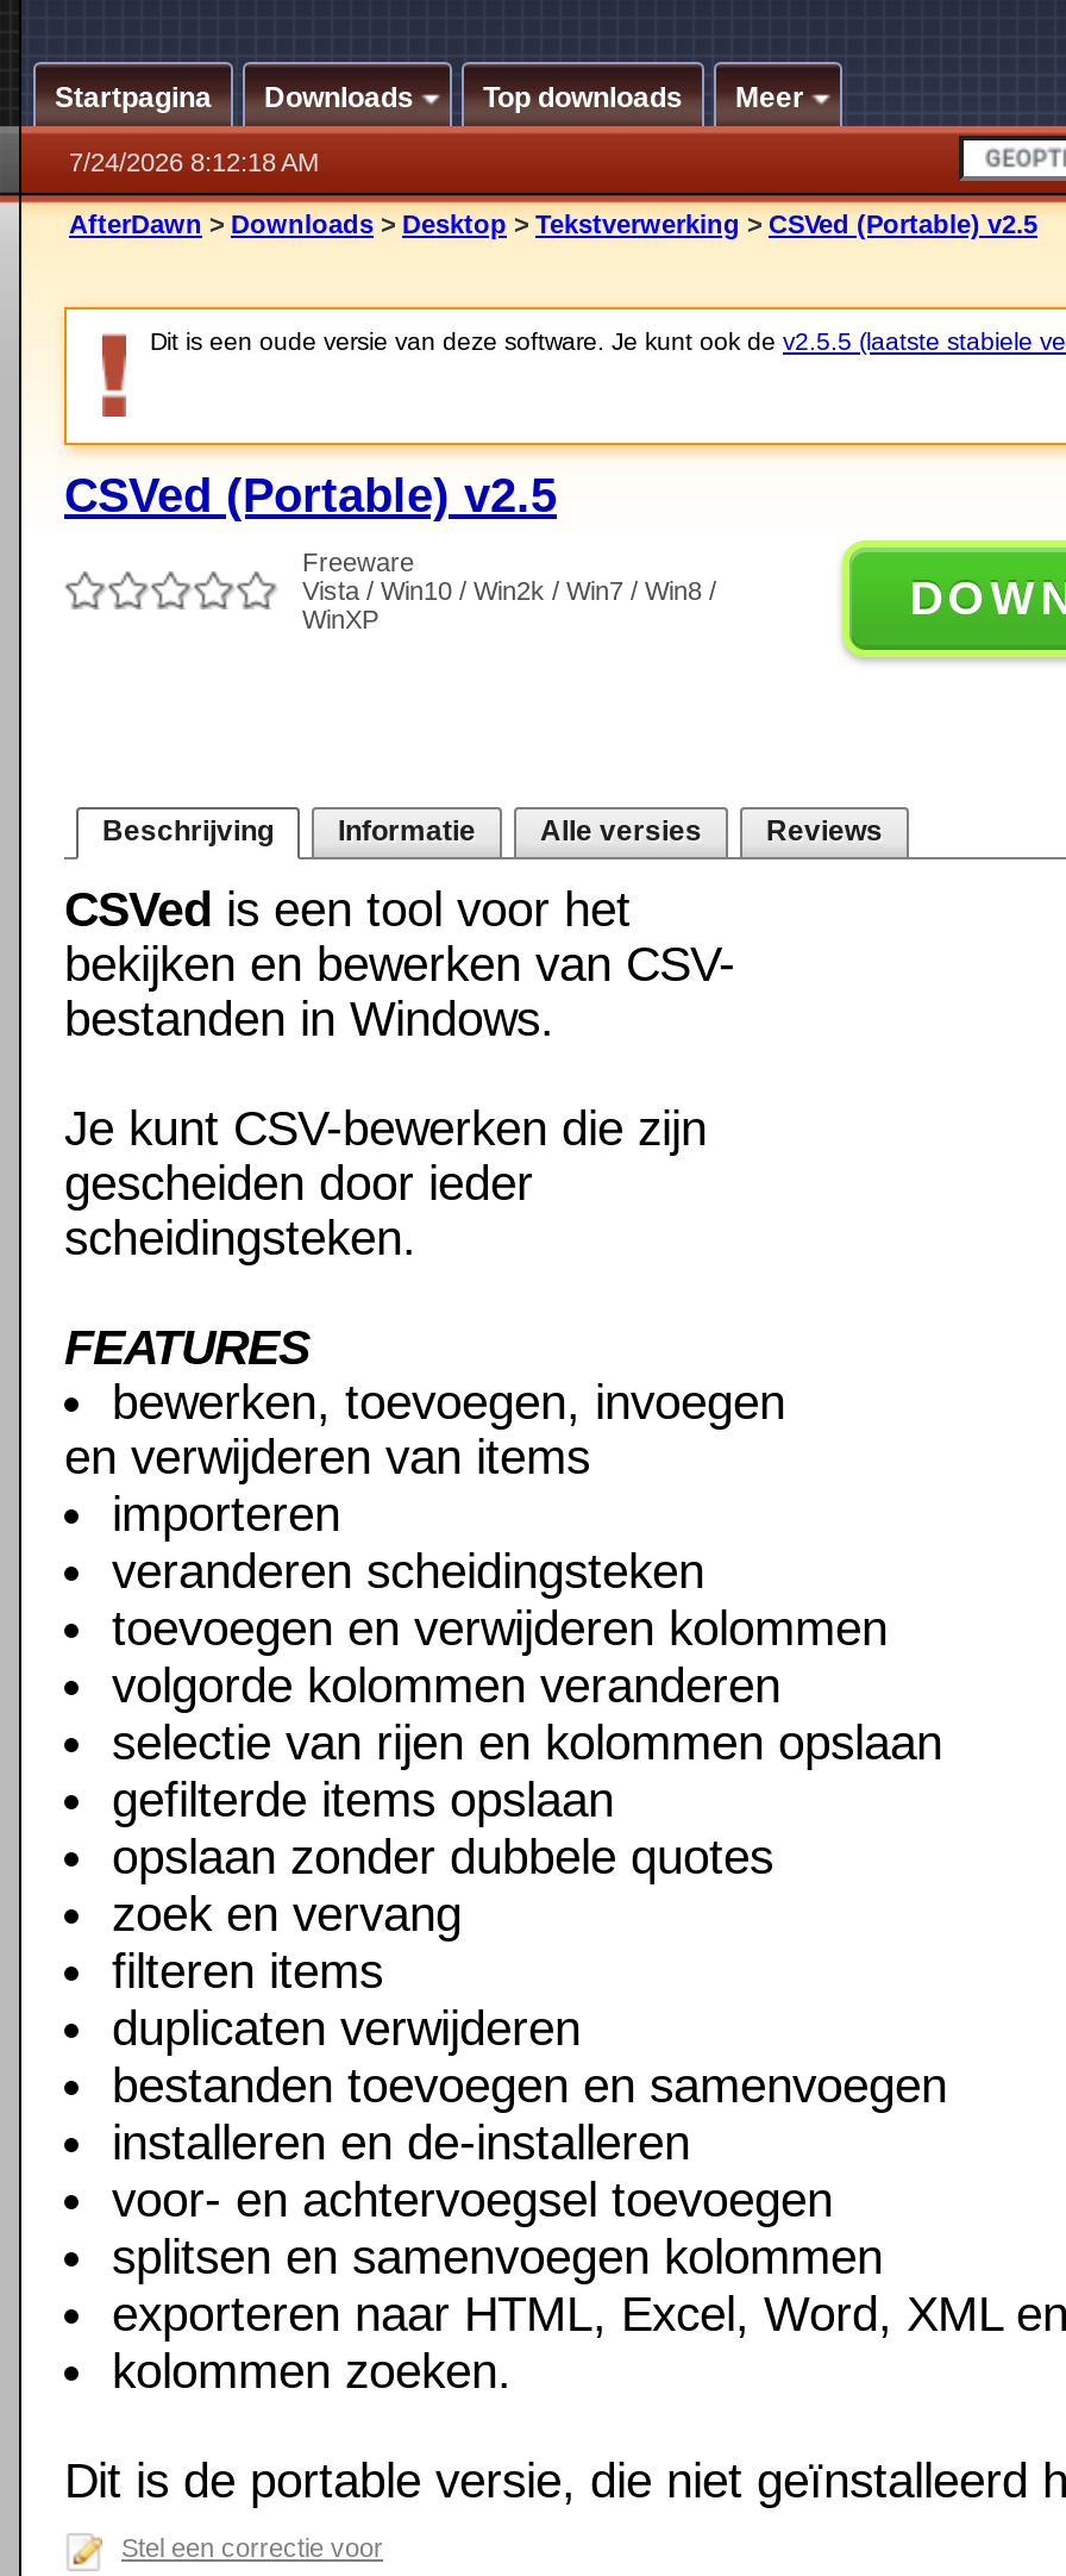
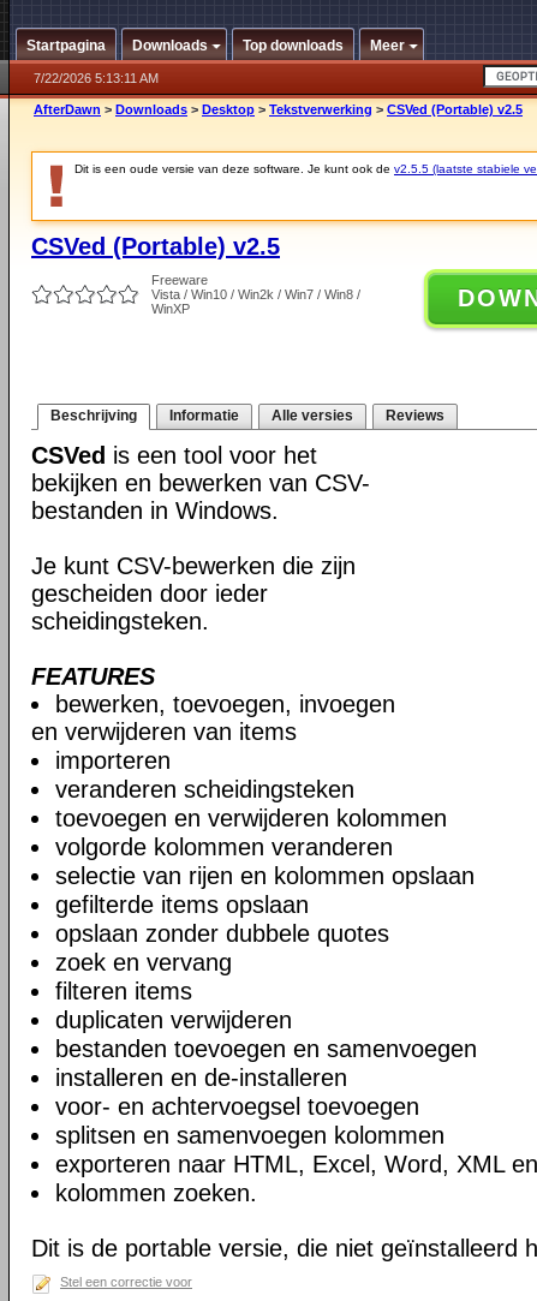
- 7/24/2026 8:12:18 AM
+ 7/22/2026 5:13:11 AM
